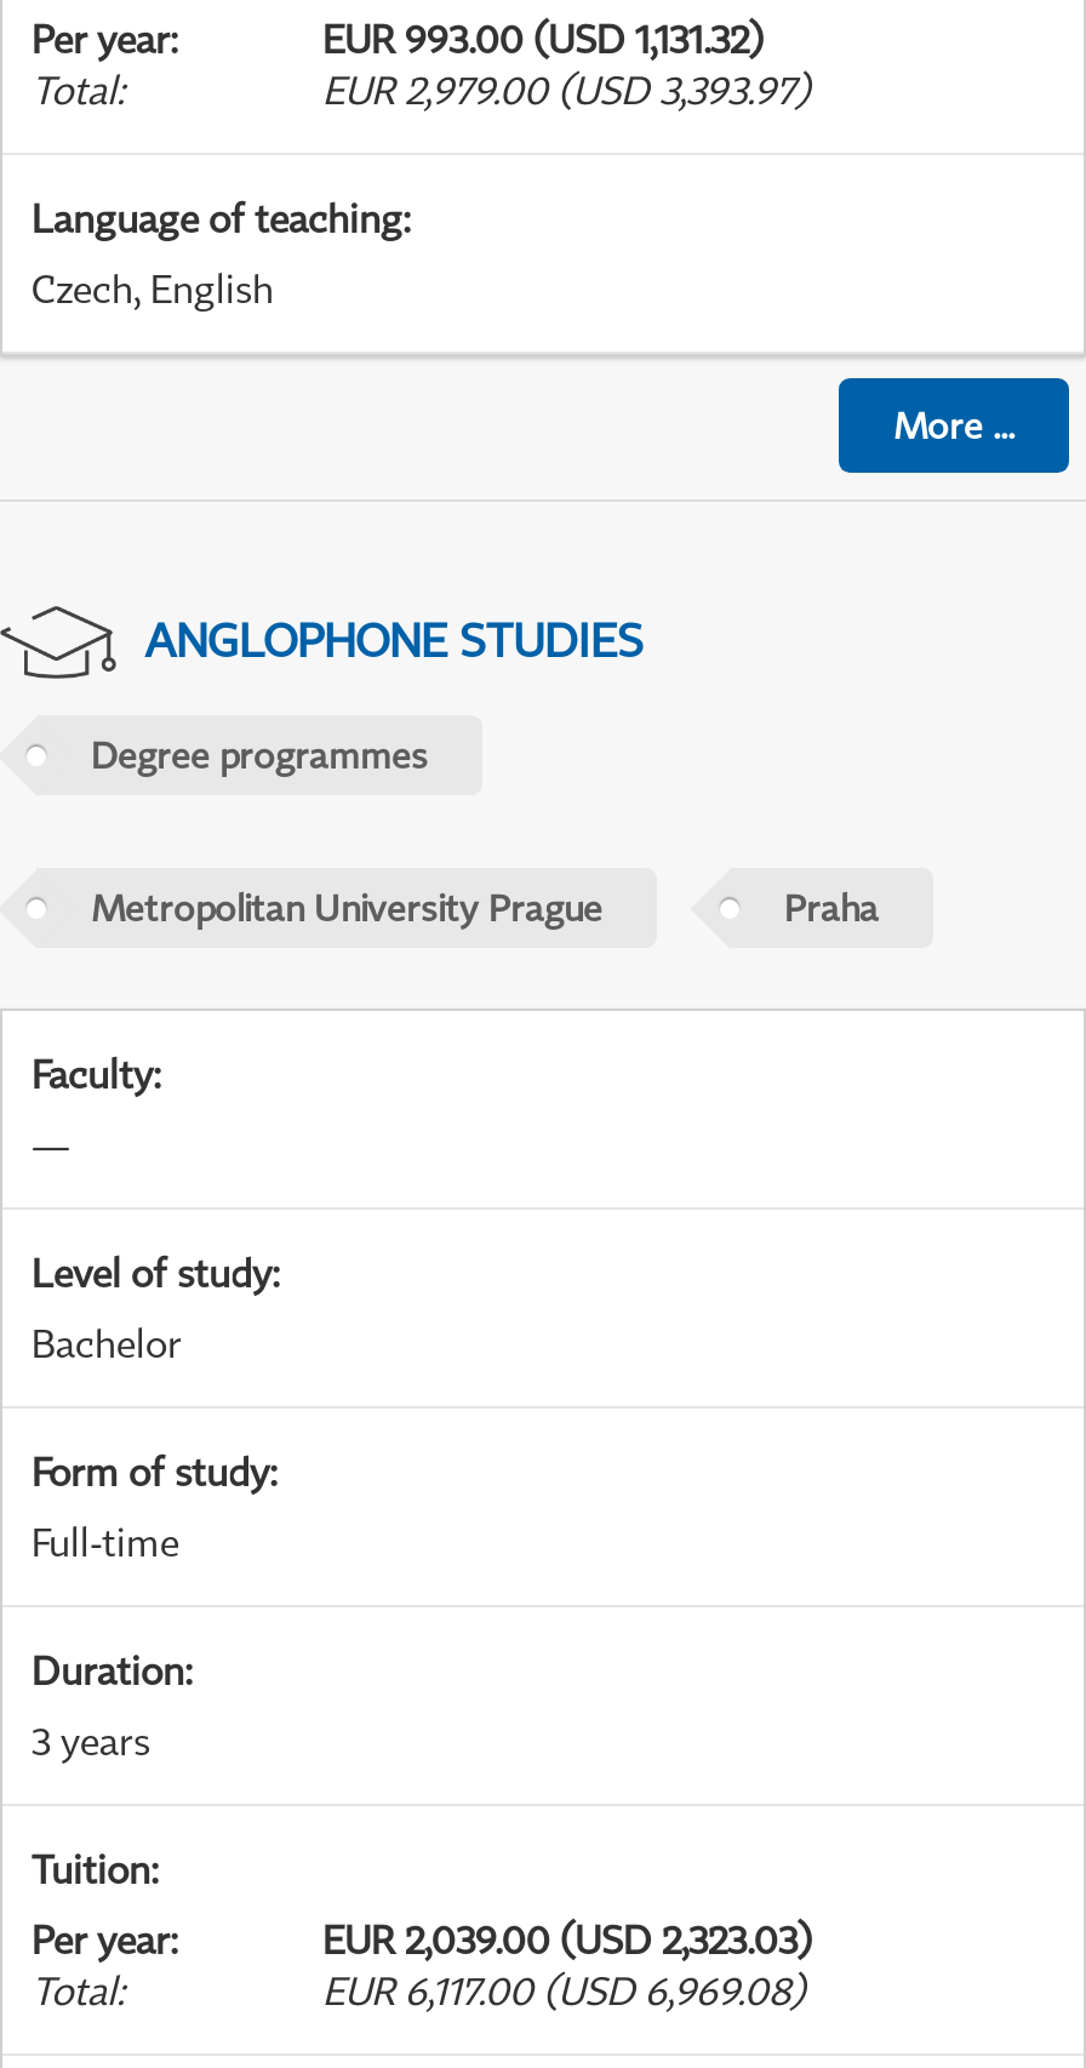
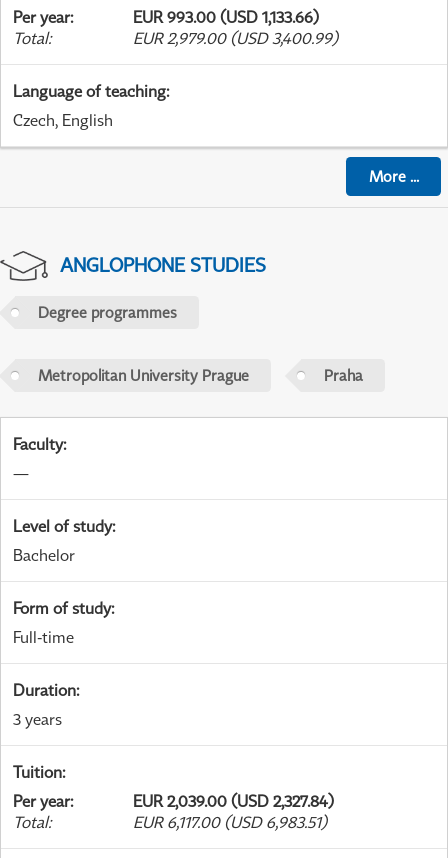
- EUR 993.00 (USD 1,131.32)
+ EUR 993.00 (USD 1,133.66)

- EUR 2,979.00 (USD 3,393.97)
+ EUR 2,979.00 (USD 3,400.99)

- EUR 2,039.00 (USD 2,323.03)
+ EUR 2,039.00 (USD 2,327.84)

- EUR 6,117.00 (USD 6,969.08)
+ EUR 6,117.00 (USD 6,983.51)
